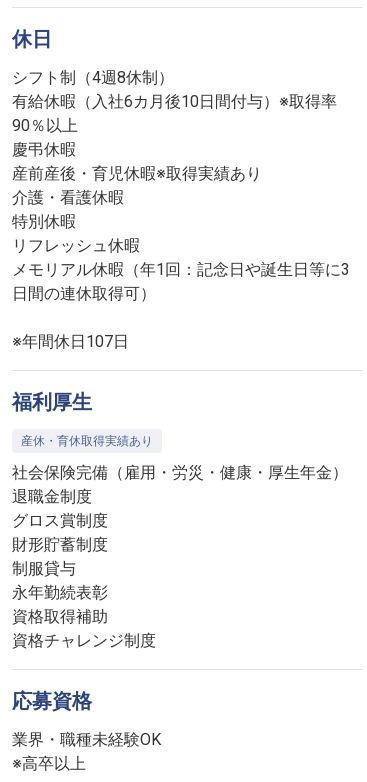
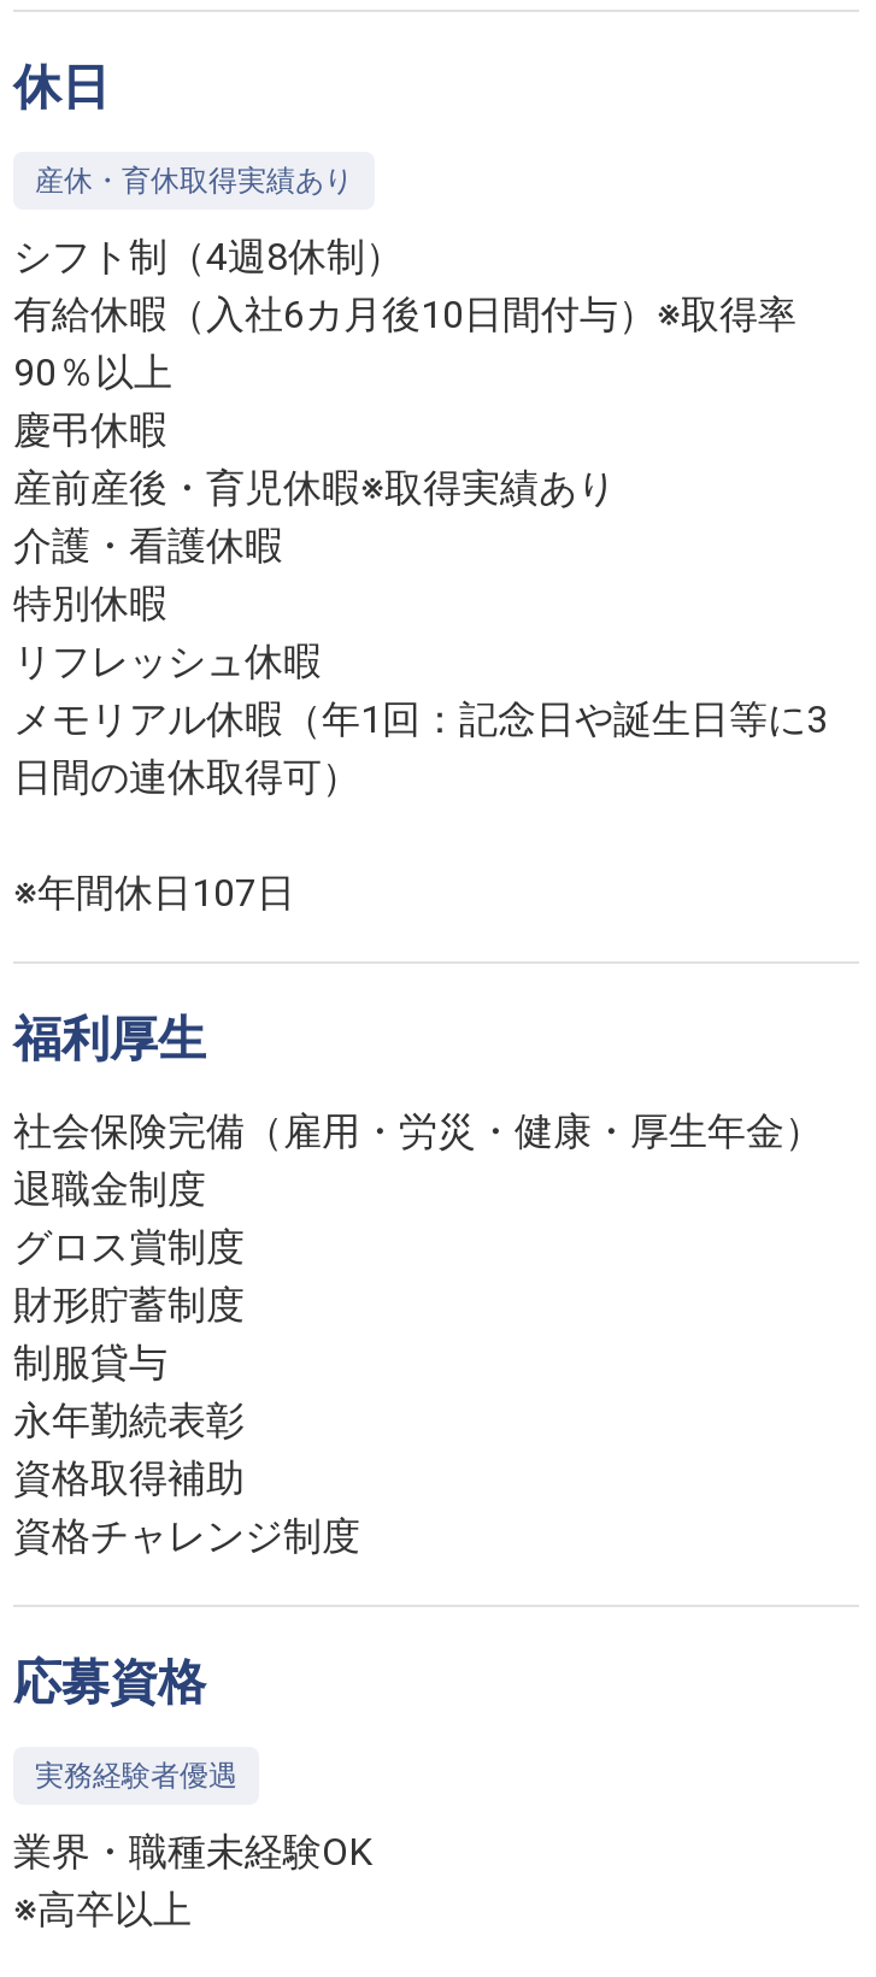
moved up: 産休・育休取得実績あり

+ 実務経験者優遇
